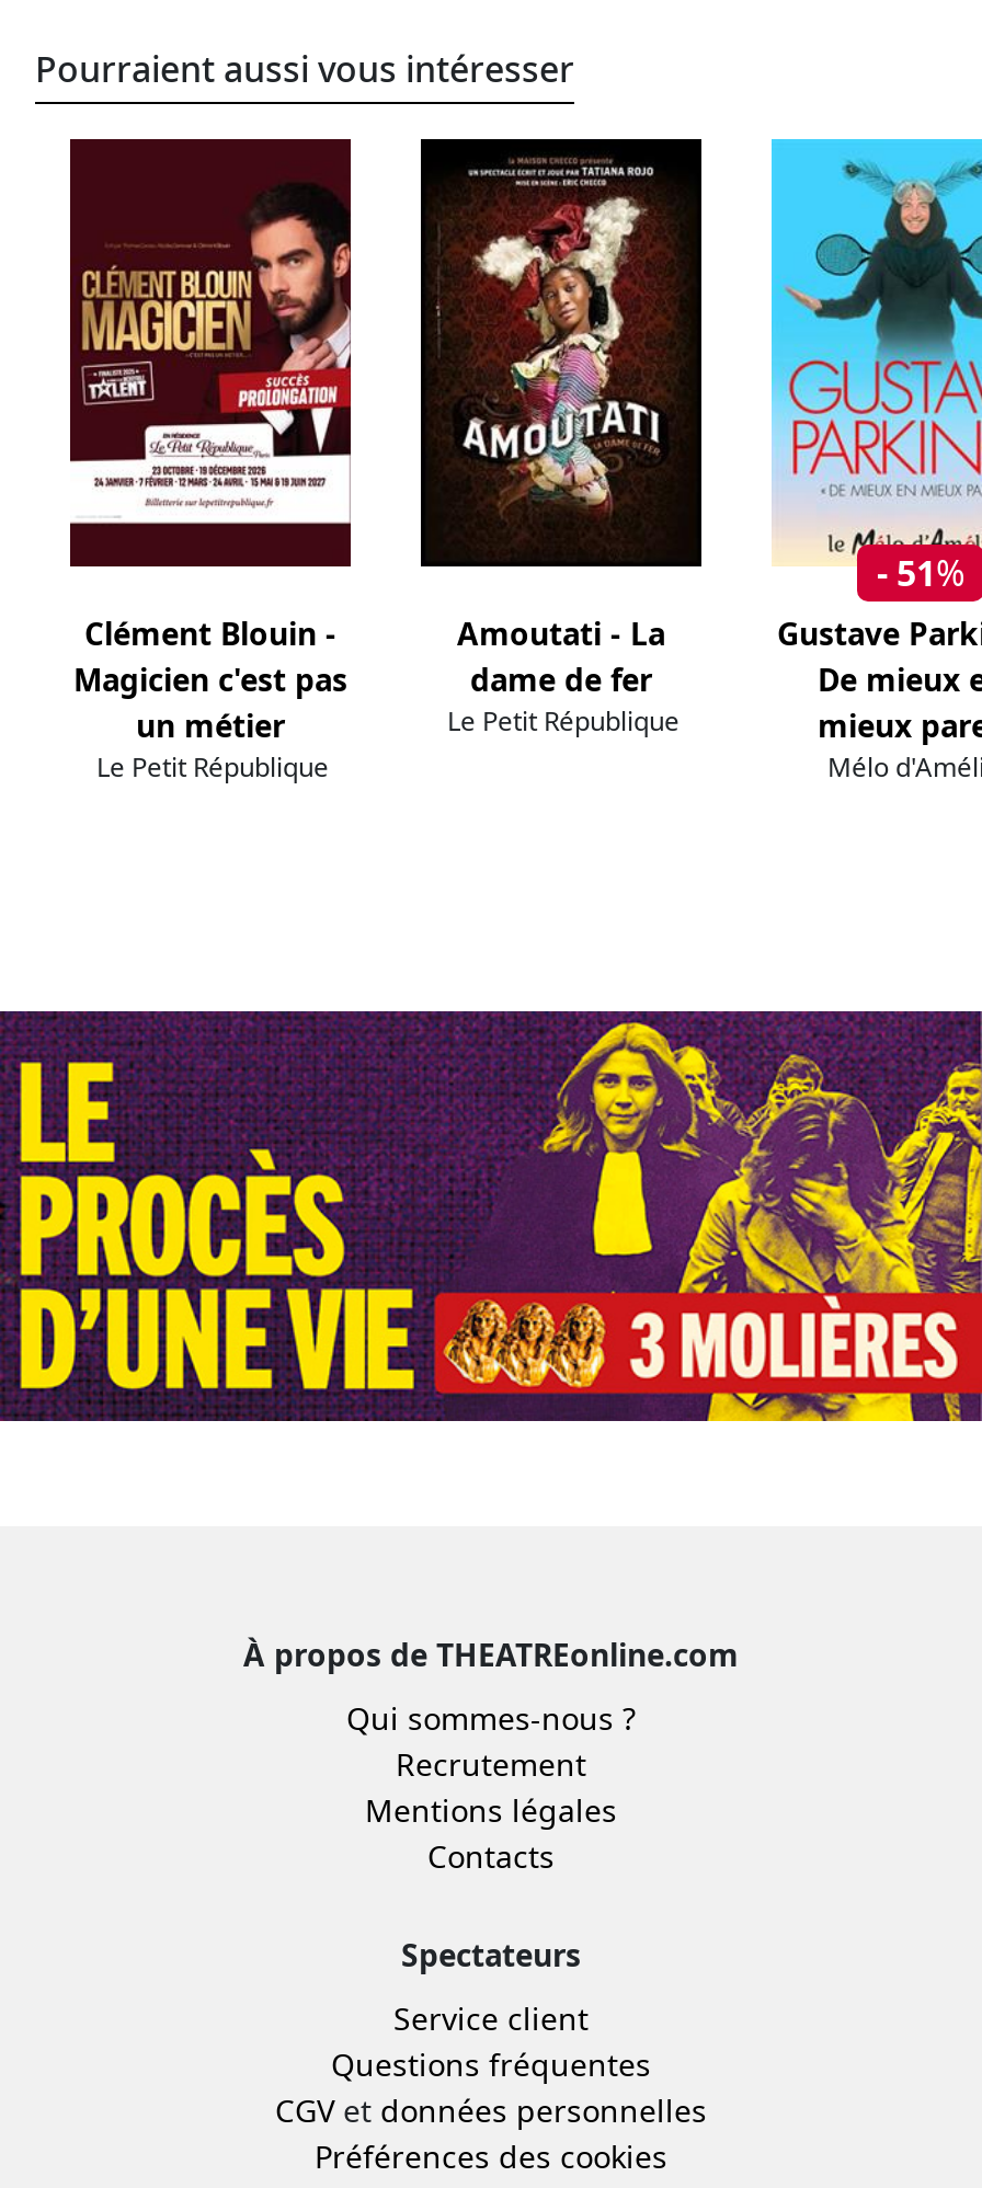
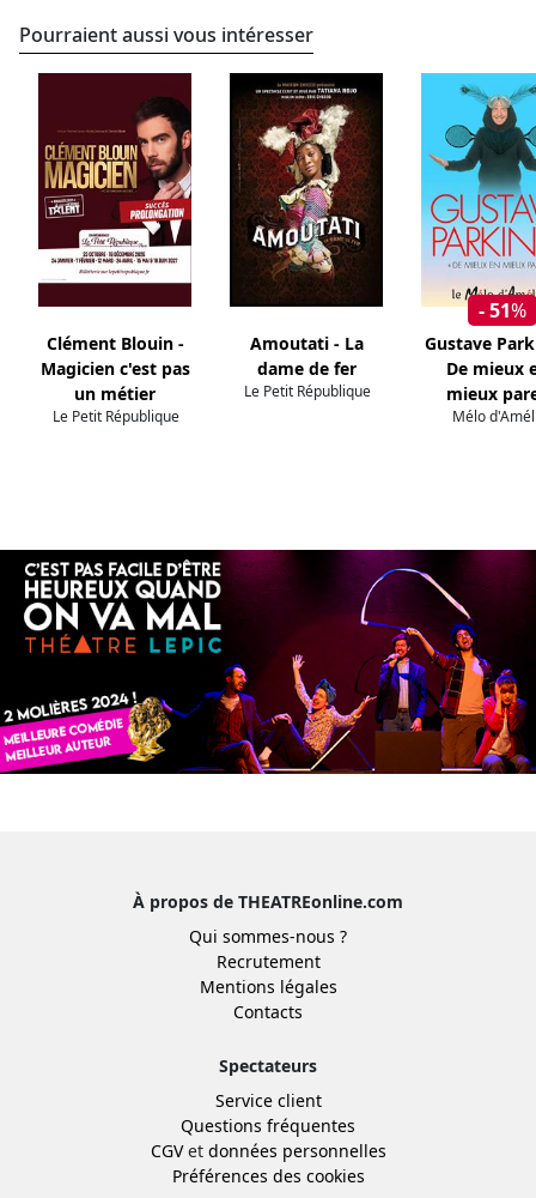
- [image]
+ [image]
